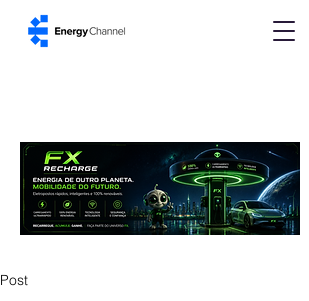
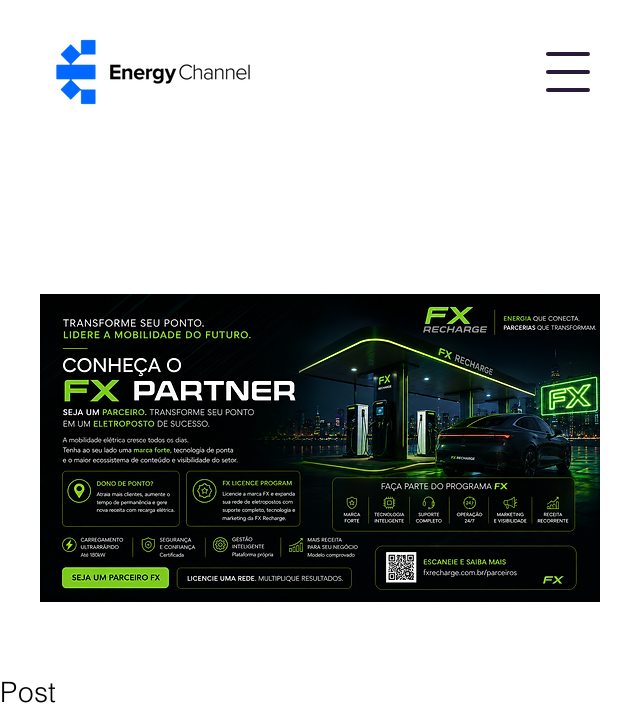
- [image]
+ [image]
